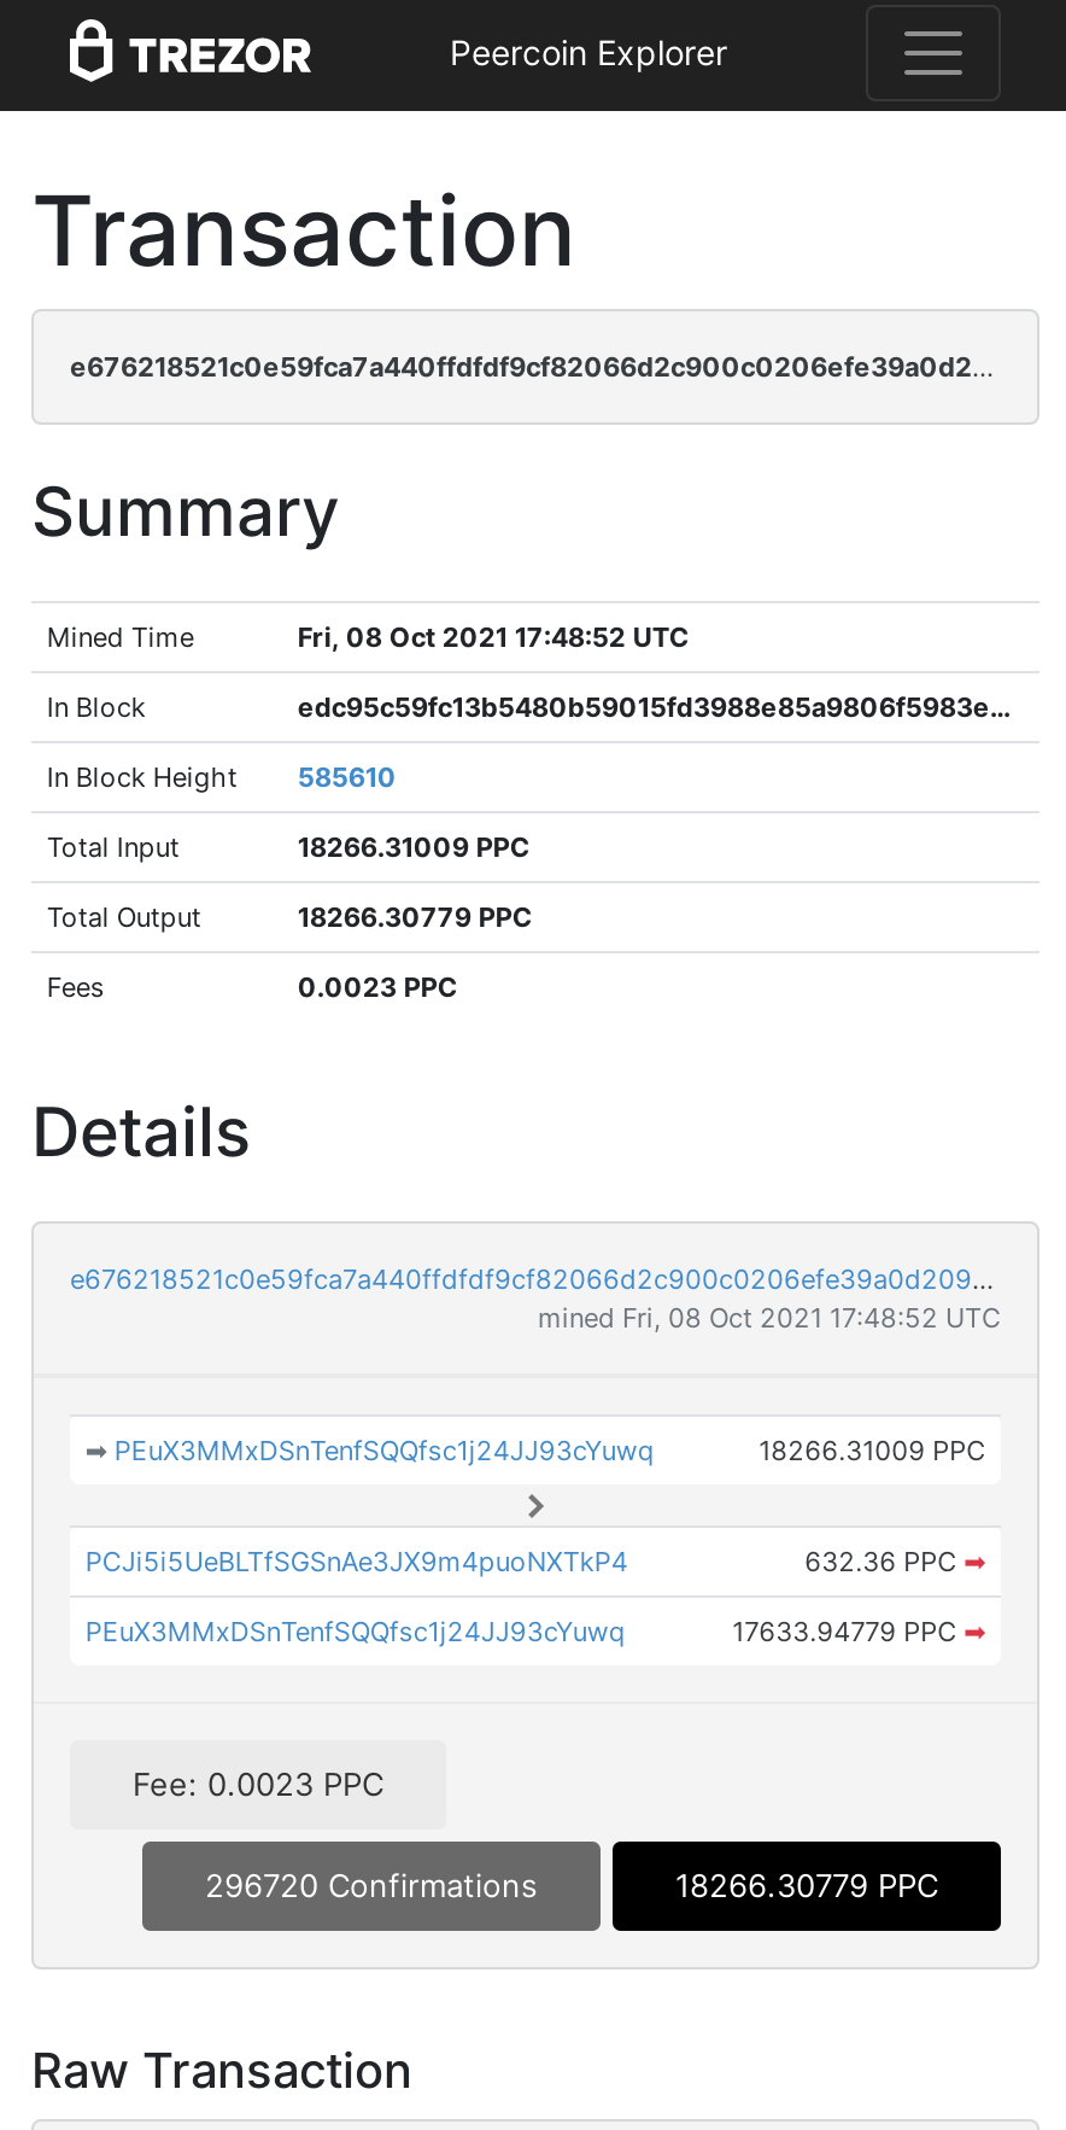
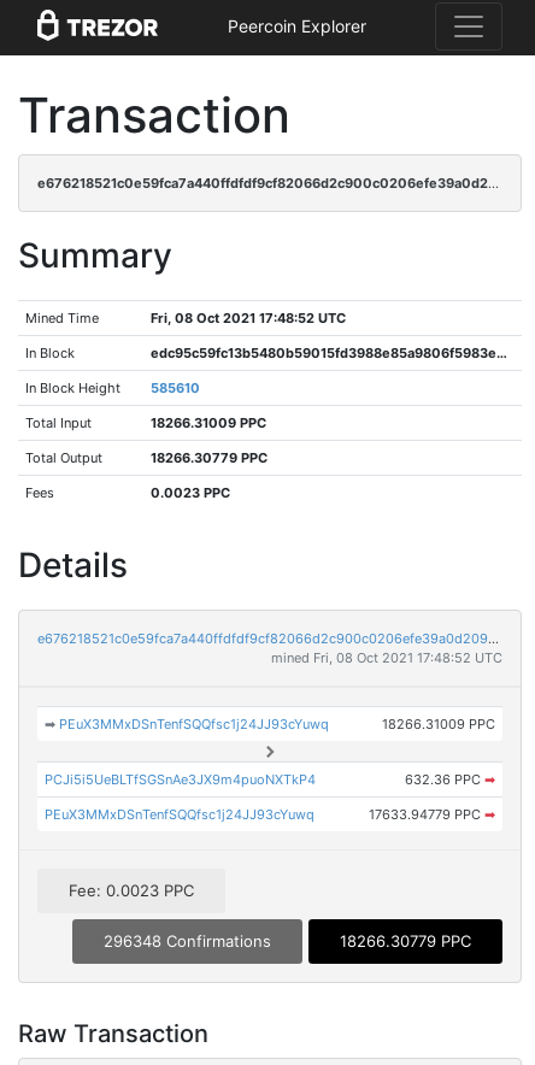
- 296720 Confirmations
+ 296348 Confirmations
